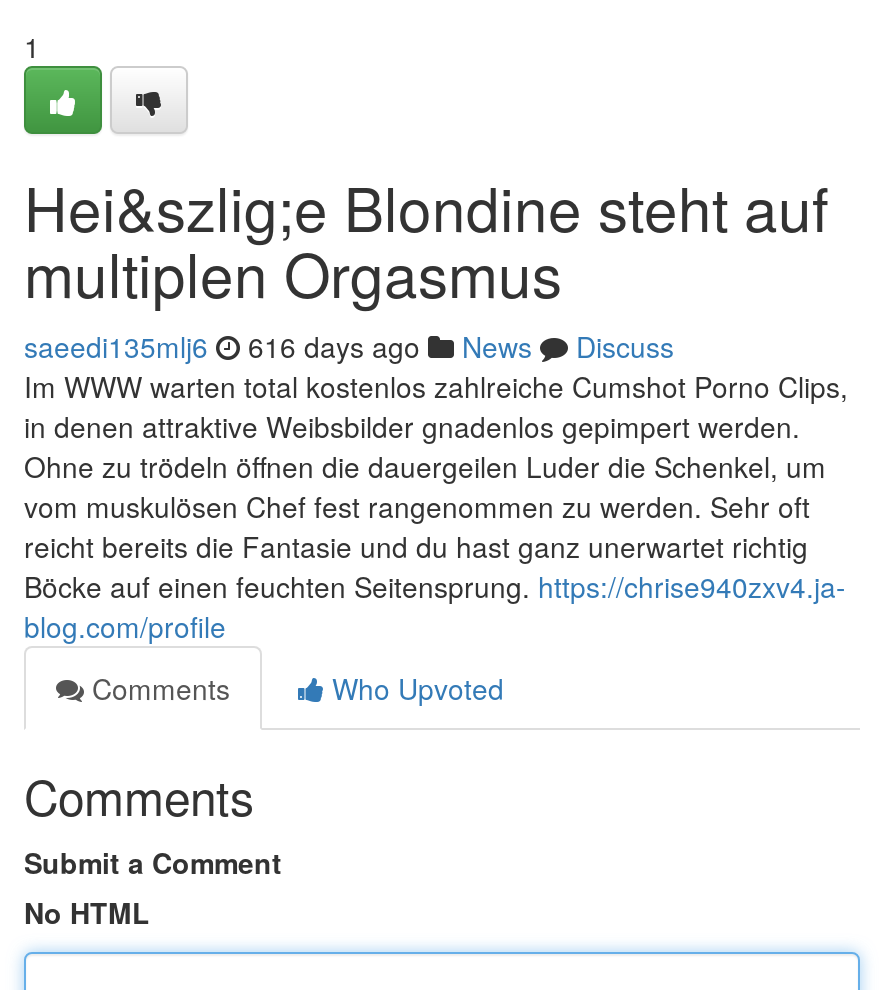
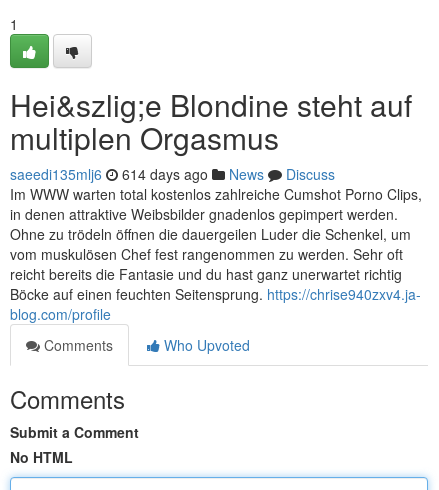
- saeedi135mlj6 616 days ago News Discuss
+ saeedi135mlj6 614 days ago News Discuss
